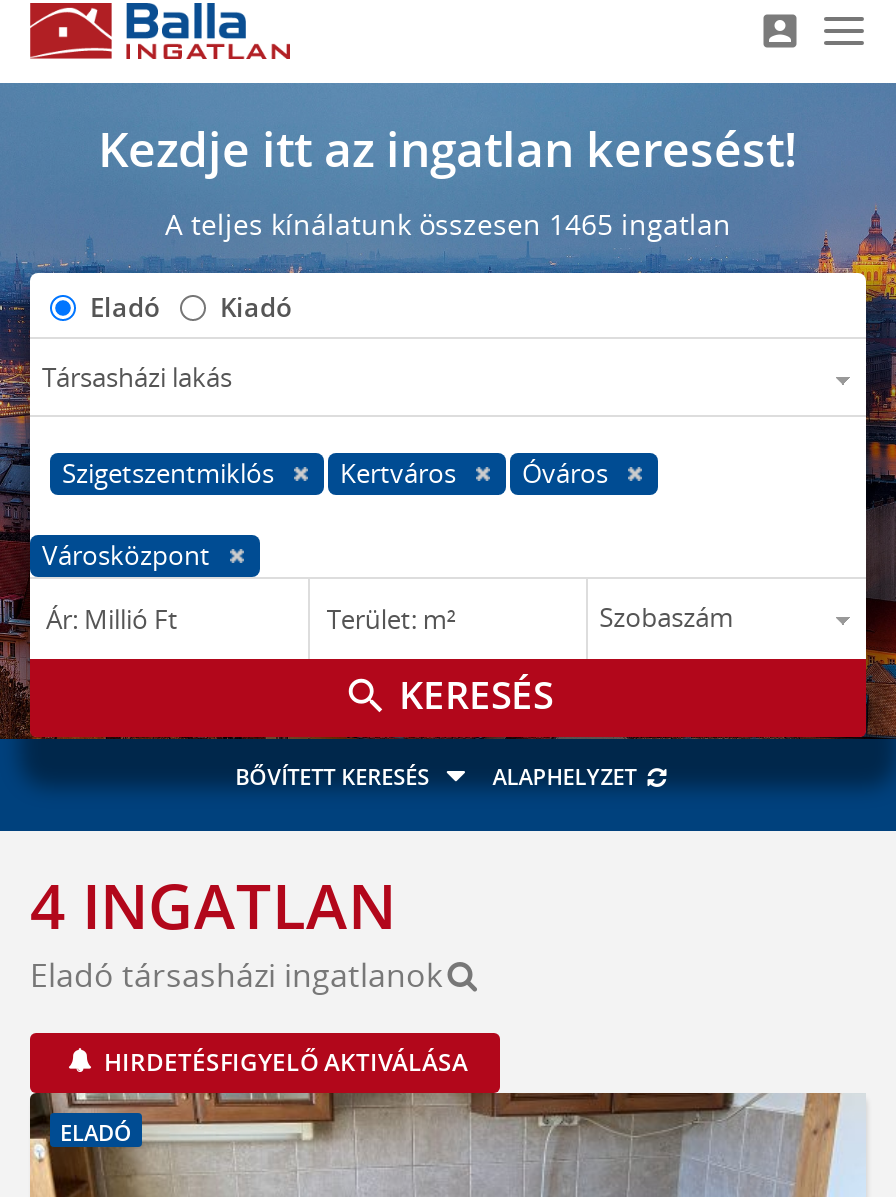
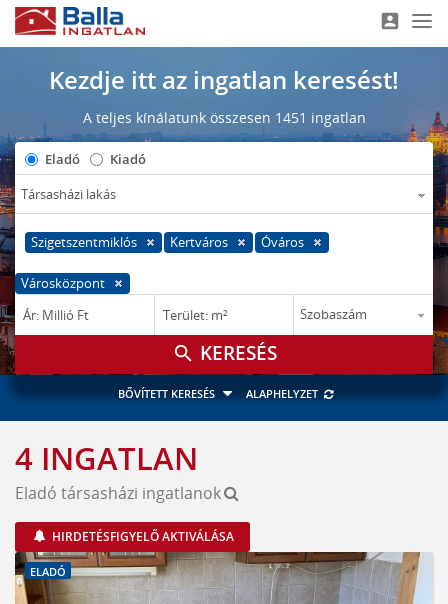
- A teljes kínálatunk összesen 1465 ingatlan
+ A teljes kínálatunk összesen 1451 ingatlan
